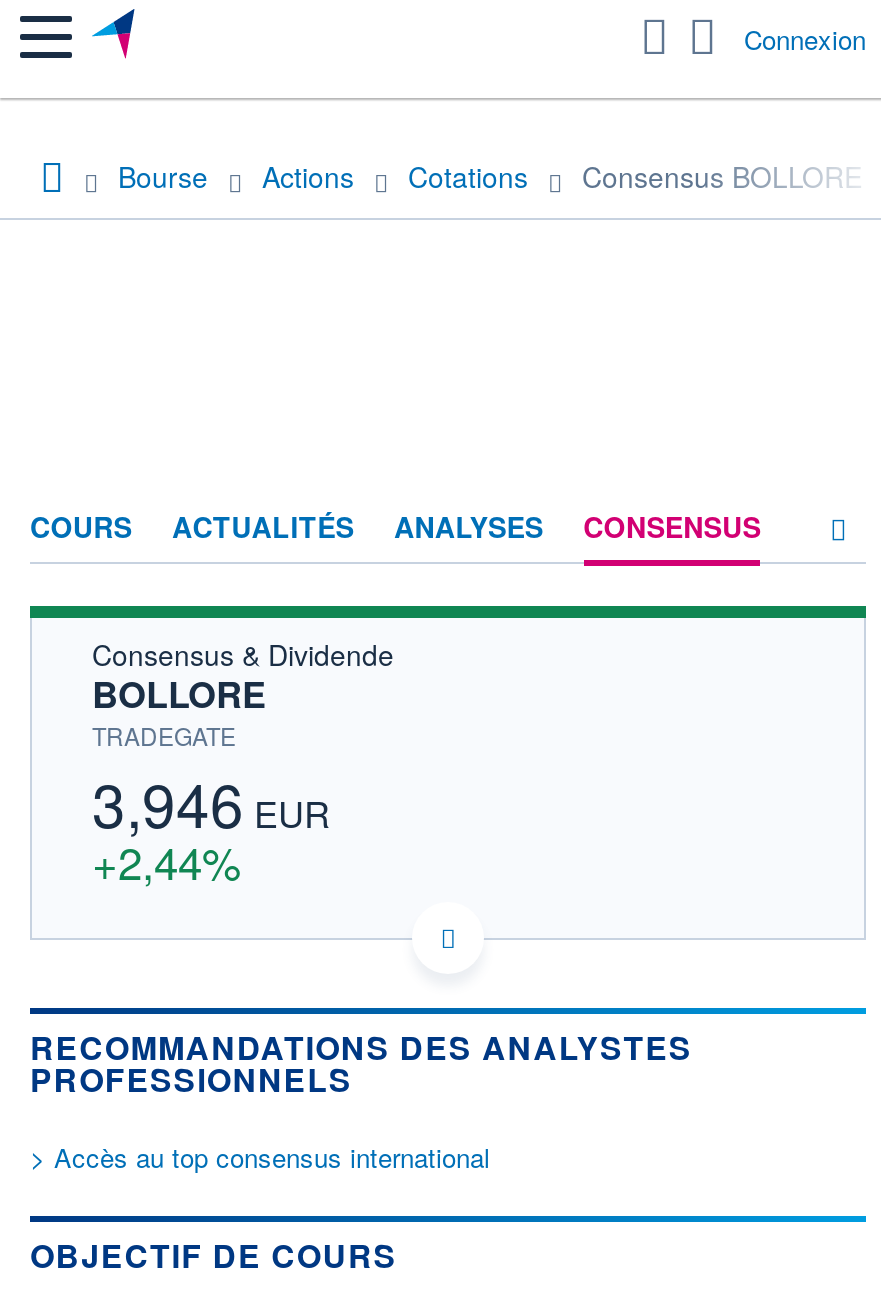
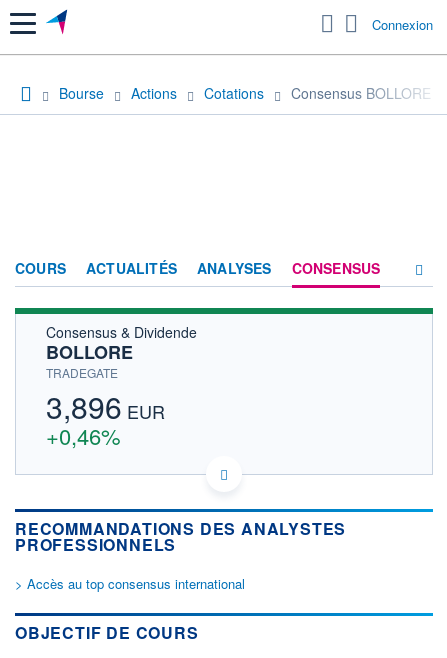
- 3,946 EUR
+ 3,896 EUR

- +2,44%
+ +0,46%
